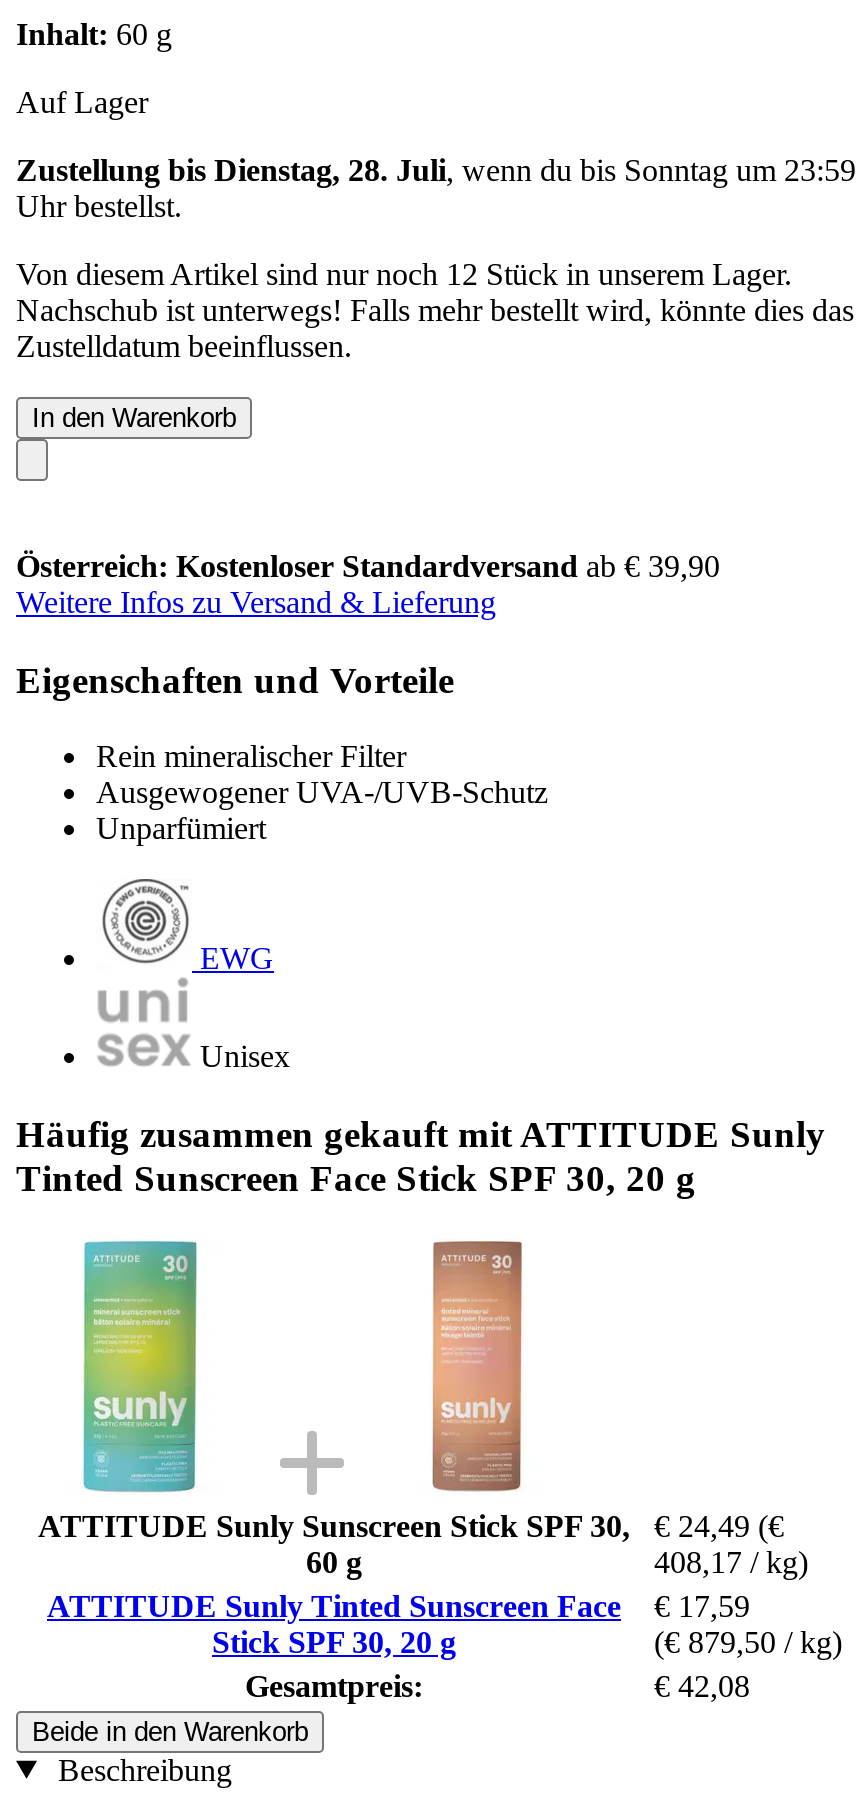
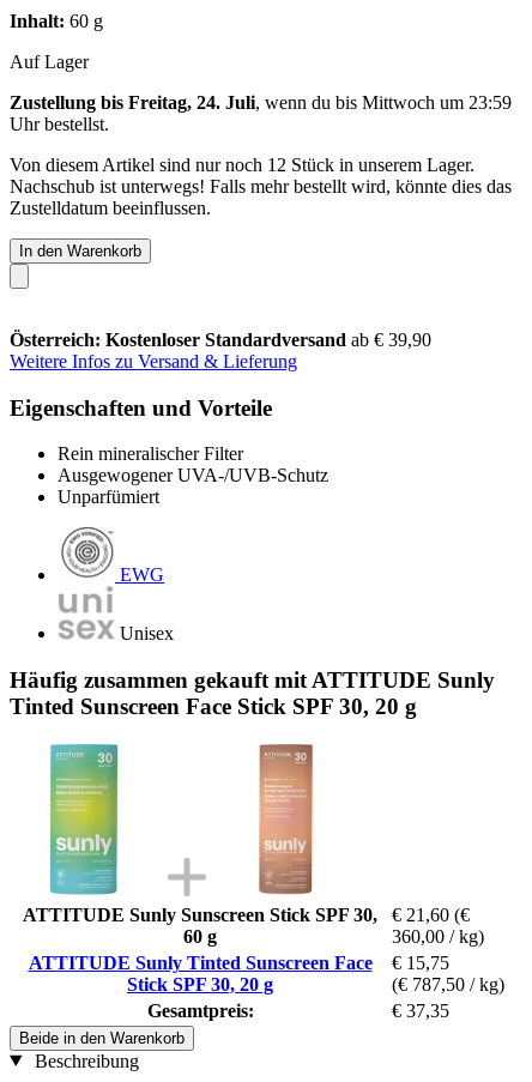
- Zustellung bis Dienstag, 28. Juli, wenn du bis Sonntag um 23:59
+ Zustellung bis Freitag, 24. Juli, wenn du bis Mittwoch um 23:59

- ATTITUDE Sunly Sunscreen Stick SPF 30, € 24,49 (€
+ ATTITUDE Sunly Sunscreen Stick SPF 30, € 21,60 (€

- 408,17 / kg)
+ 360,00 / kg)

- ATTITUDE Sunly Tinted Sunscreen Face € 17,59
+ ATTITUDE Sunly Tinted Sunscreen Face € 15,75

- (€ 879,50 / kg)
+ (€ 787,50 / kg)

- € 42,08
+ € 37,35
